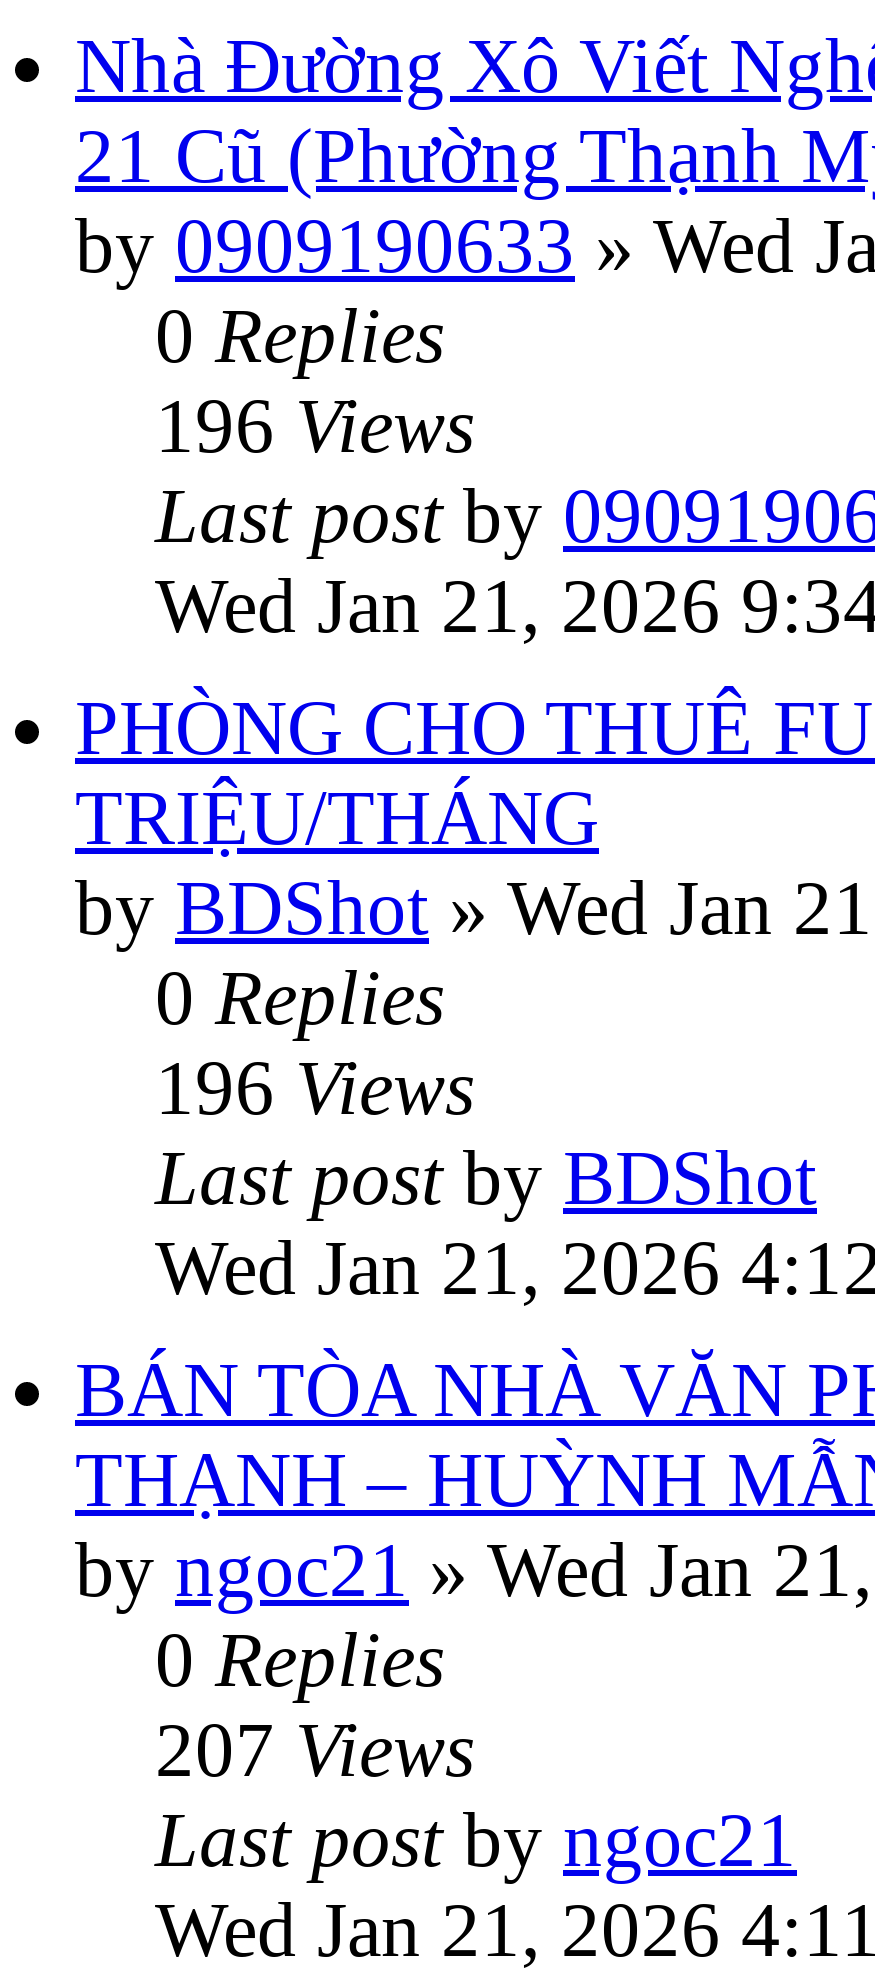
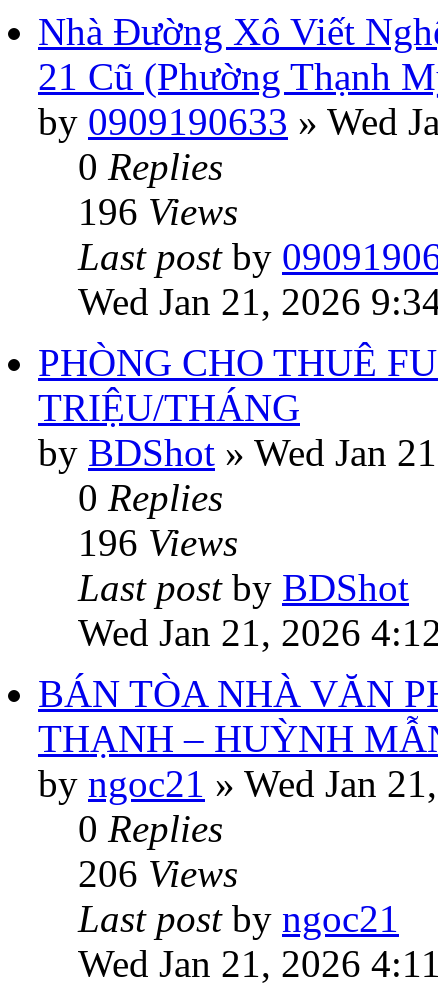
- 207 Views
+ 206 Views
